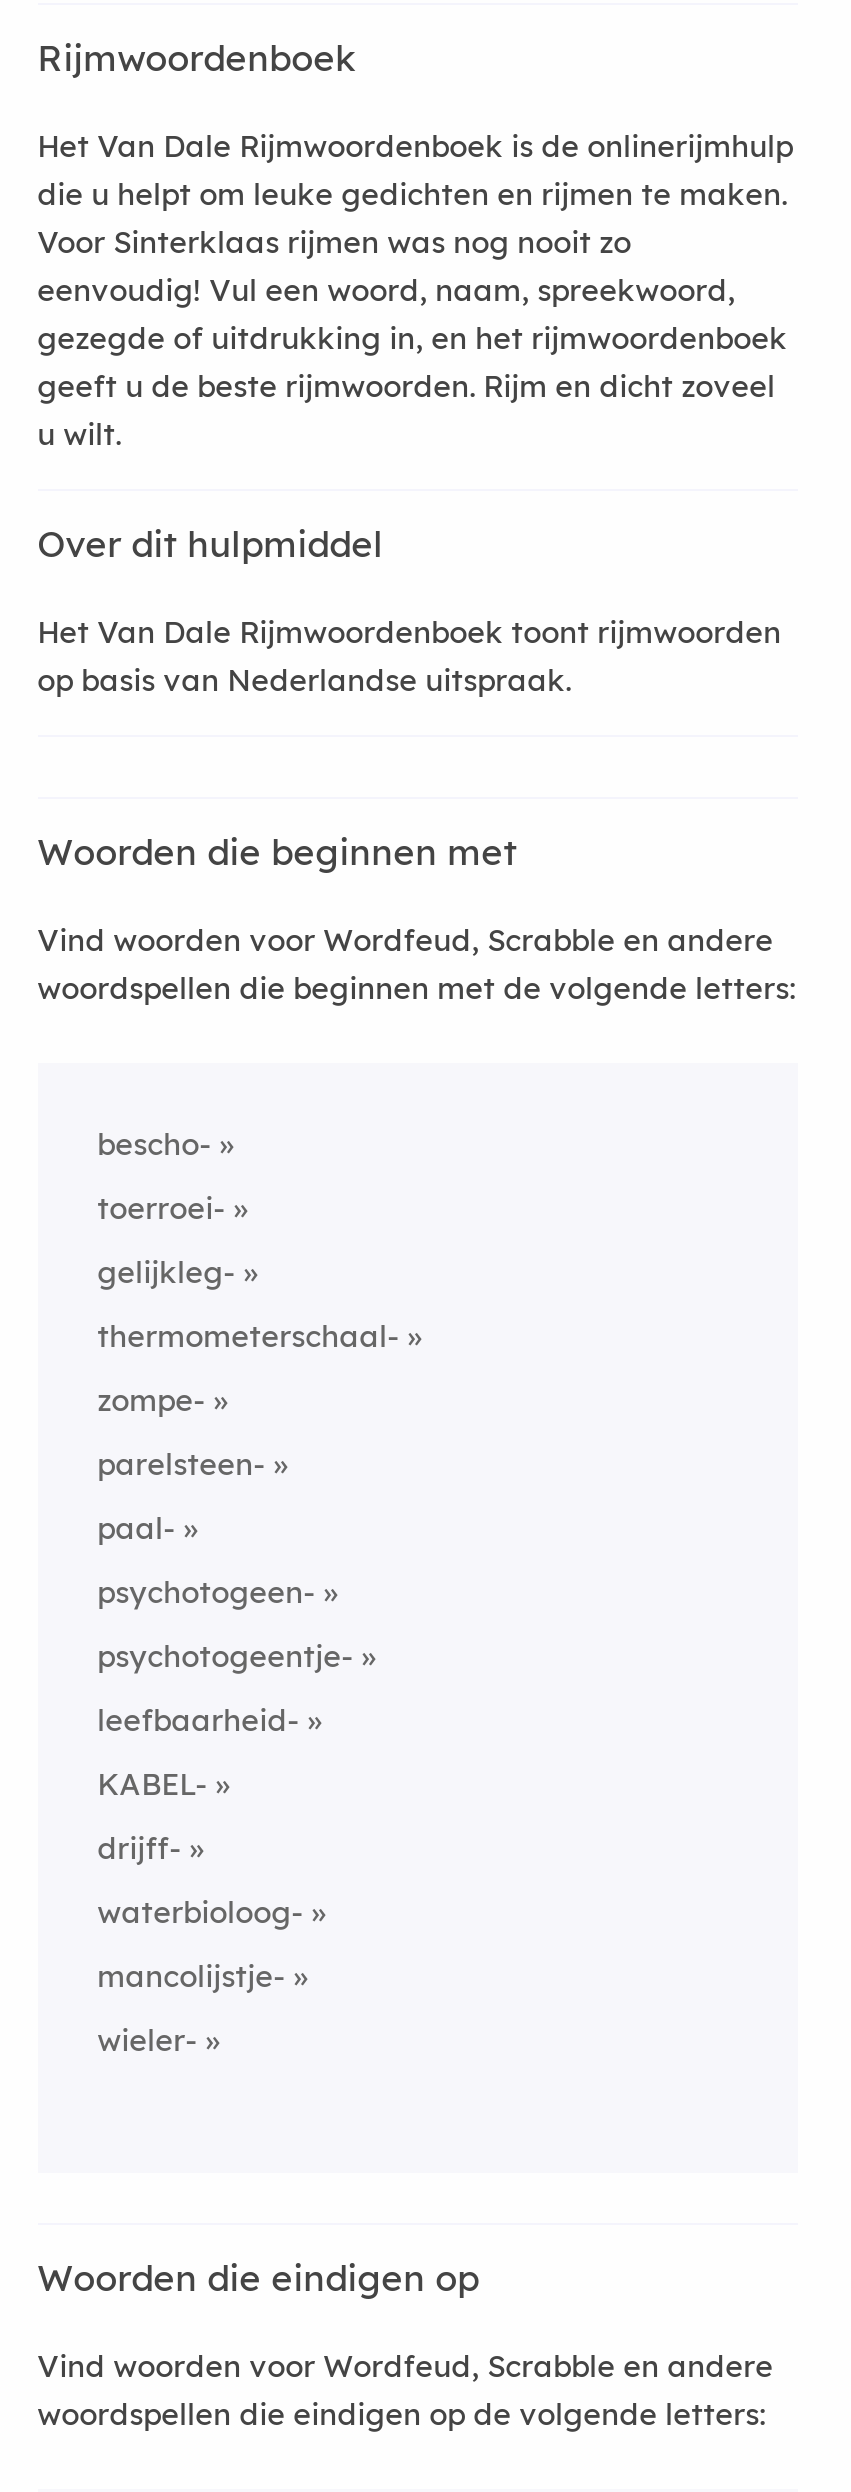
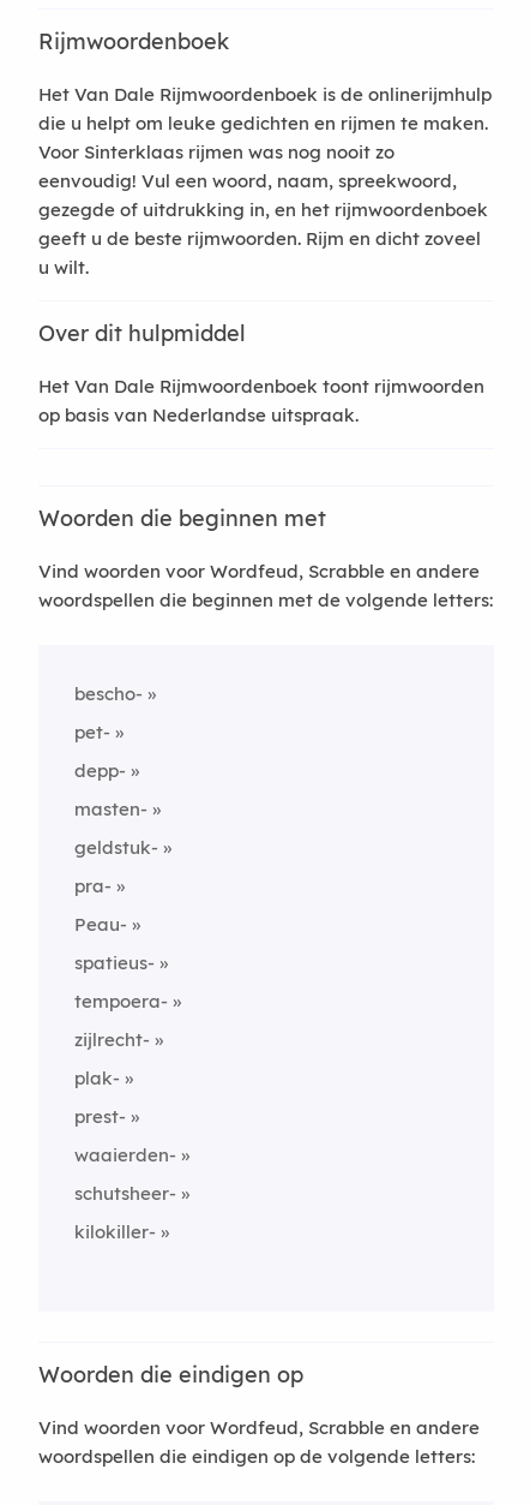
- toerroei-
+ pet-

- gelijkleg-
+ depp-

- thermometerschaal-
+ masten-

- zompe-
+ geldstuk-

- parelsteen-
+ pra-

- paal-
+ Peau-

- psychotogeen-
+ spatieus-

- psychotogeentje-
+ tempoera-

- leefbaarheid-
+ zijlrecht-

- KABEL-
+ plak-

- drijff-
+ prest-

- waterbioloog-
+ waaierden-

- mancolijstje-
+ schutsheer-

- wieler-
+ kilokiller-
